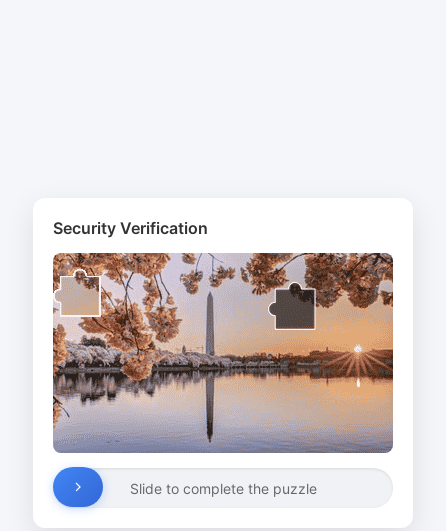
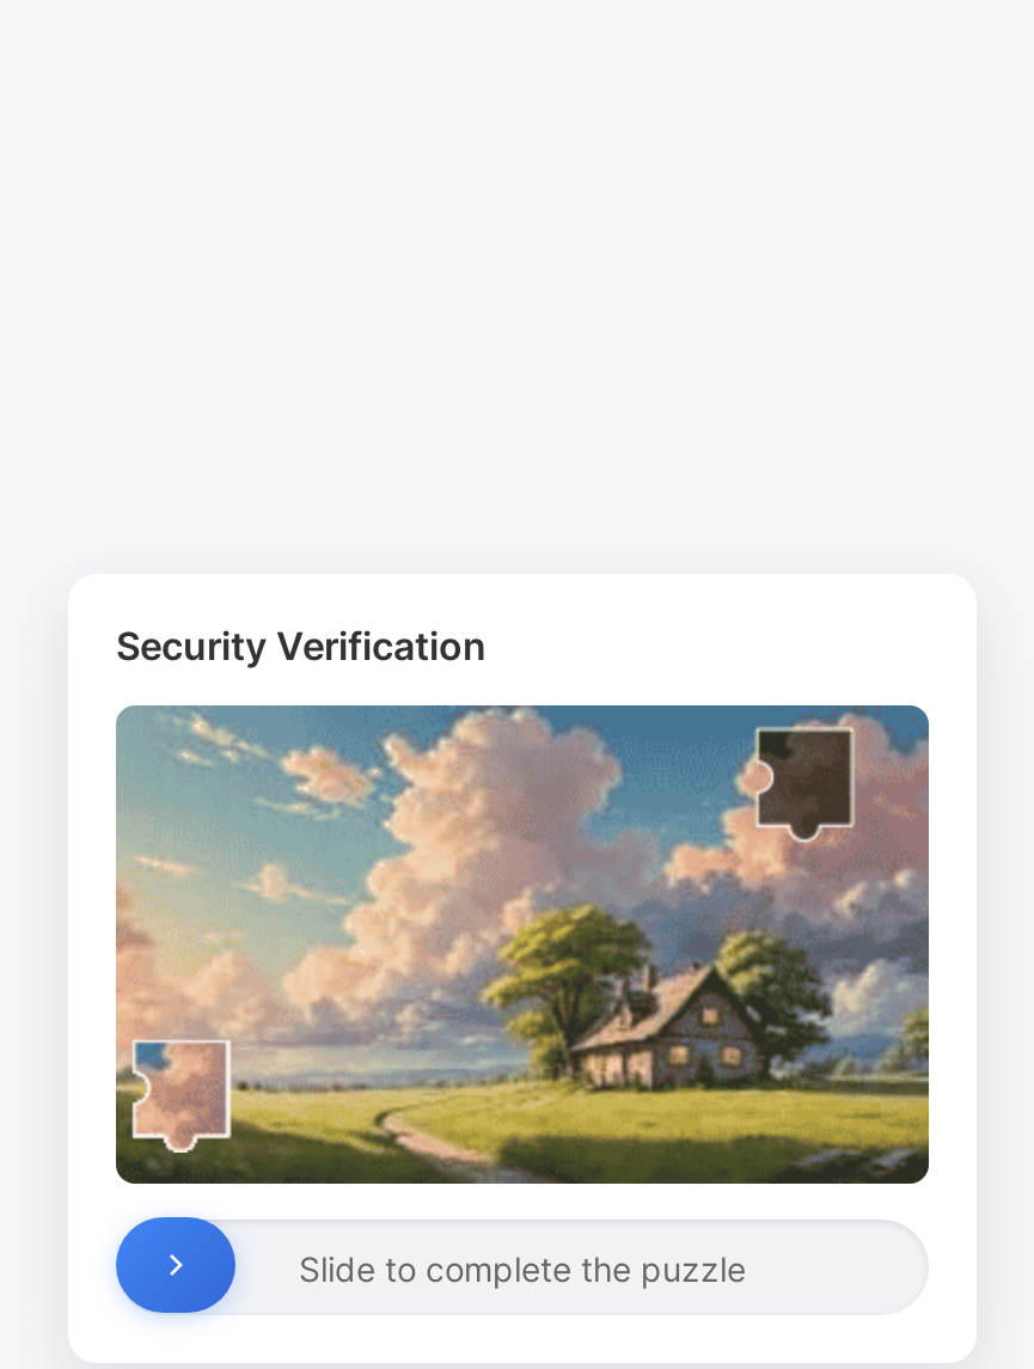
- [image]
+ [image]
